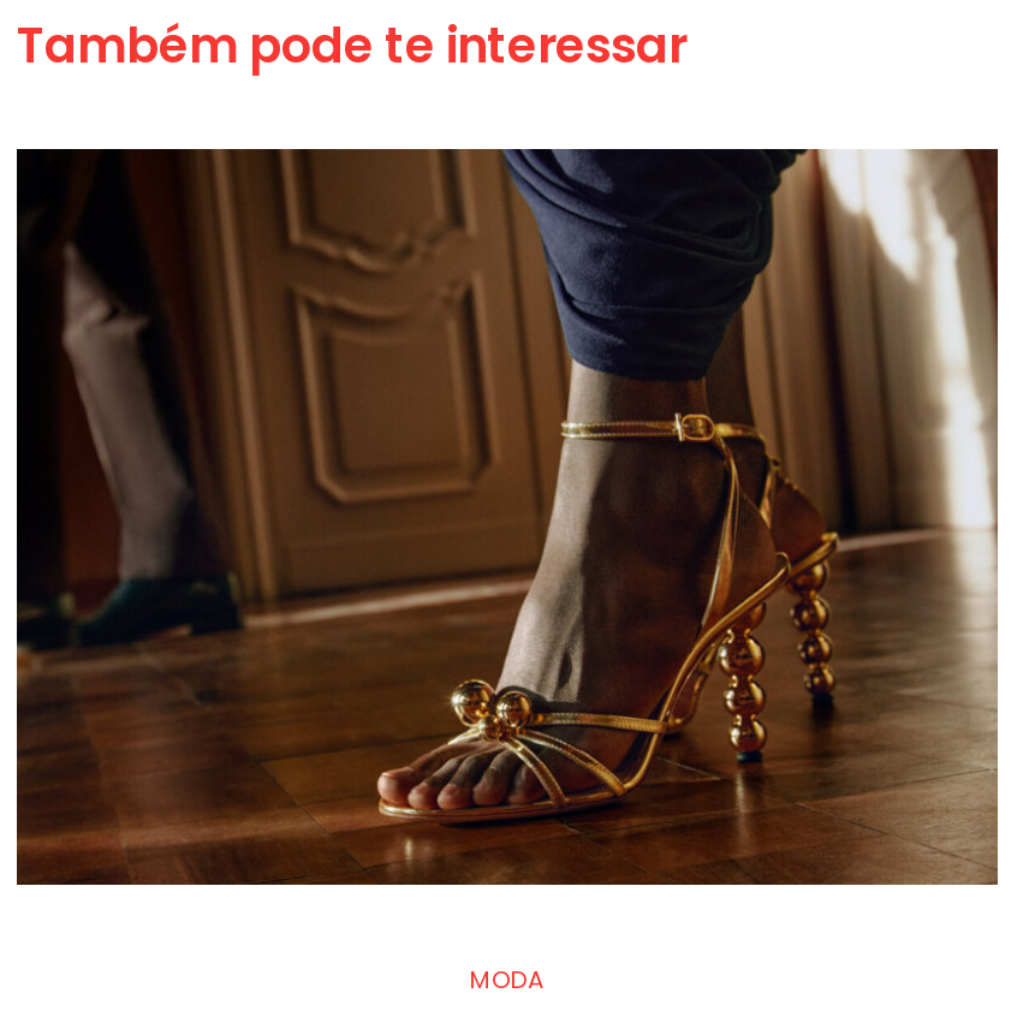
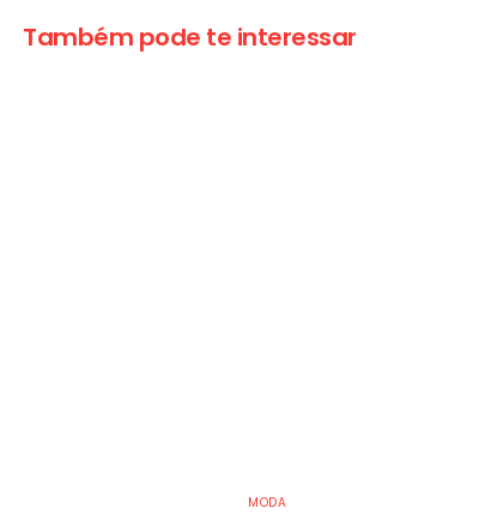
- [image]
